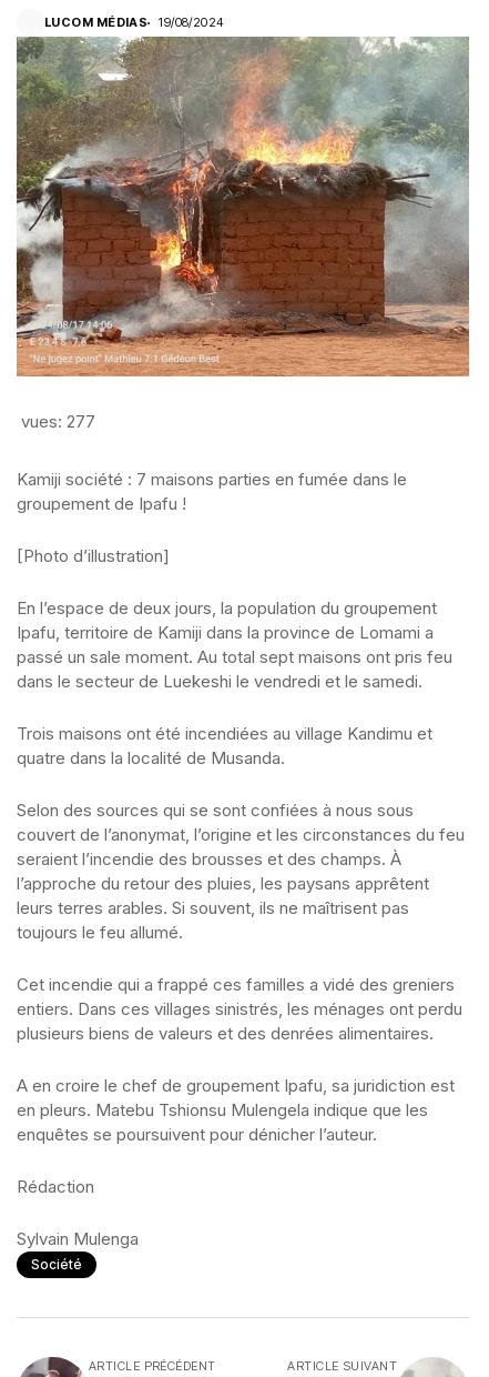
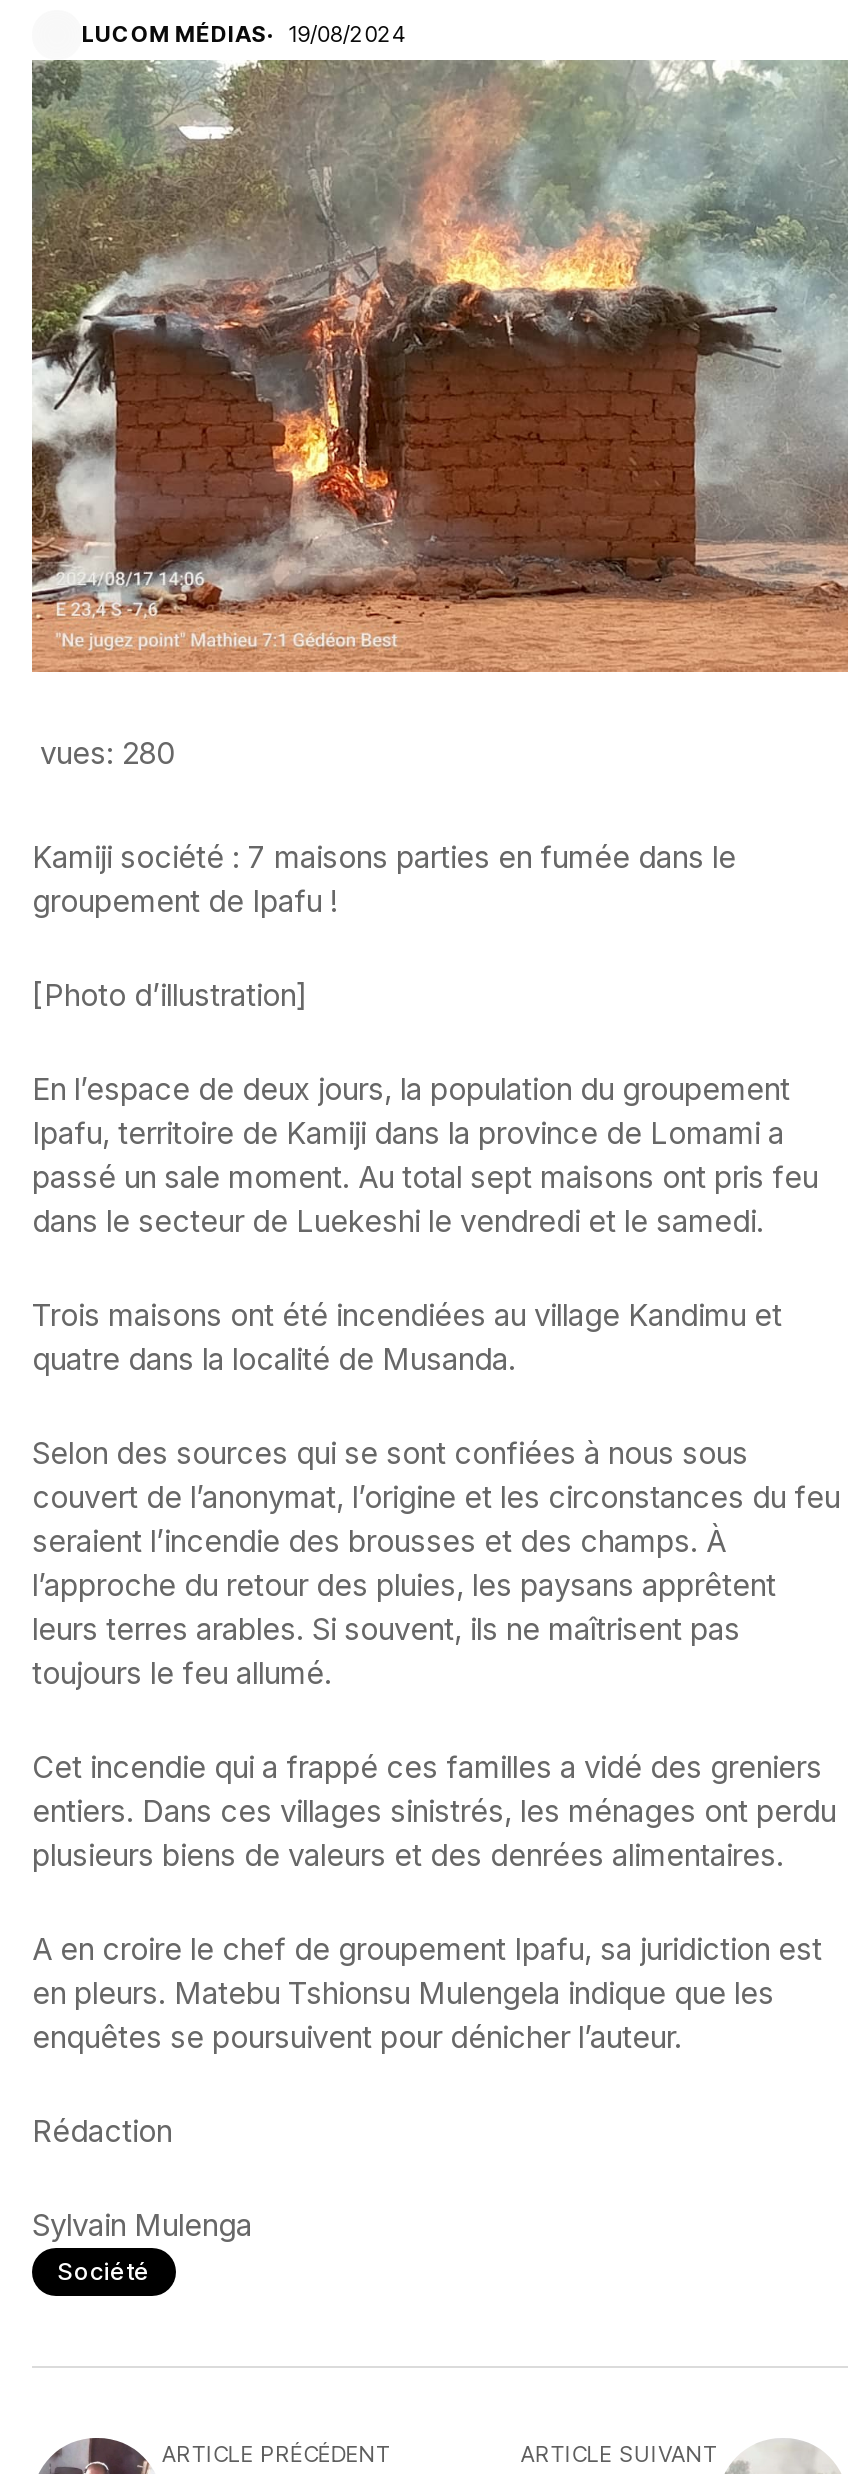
- vues: 277
+ vues: 280
